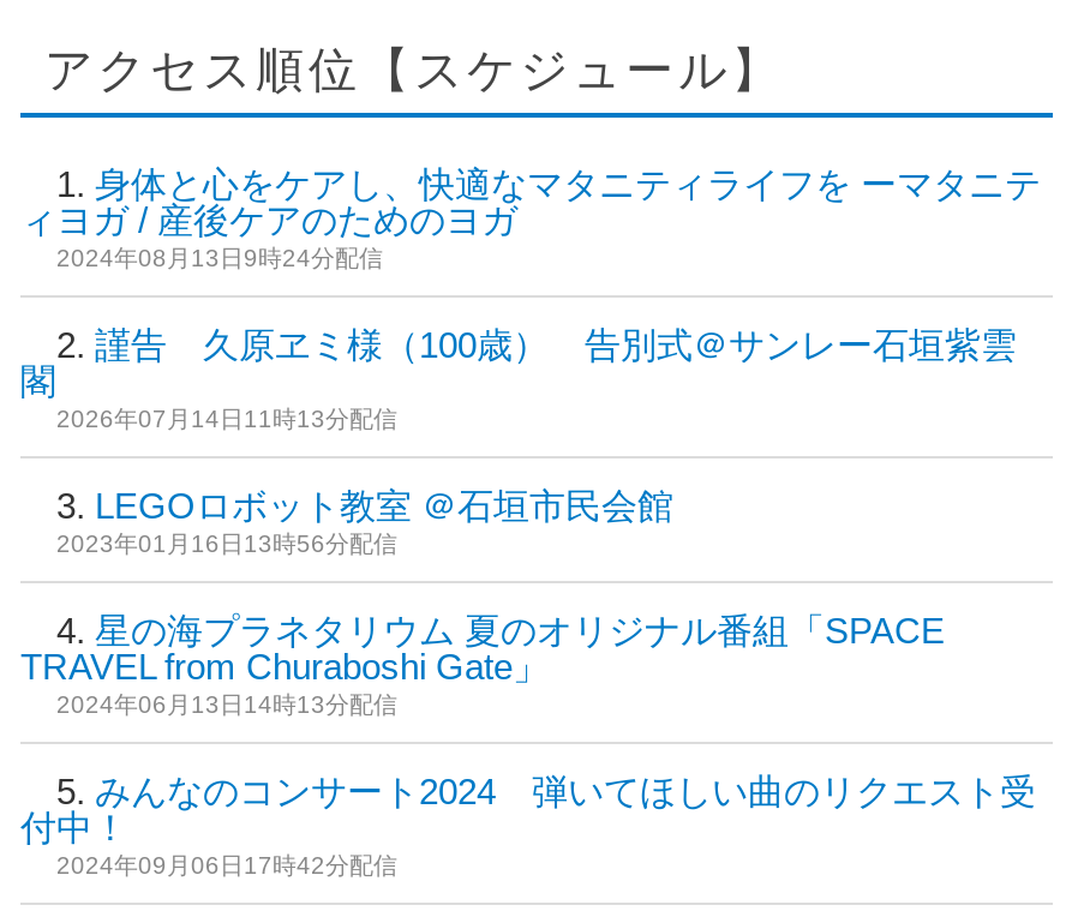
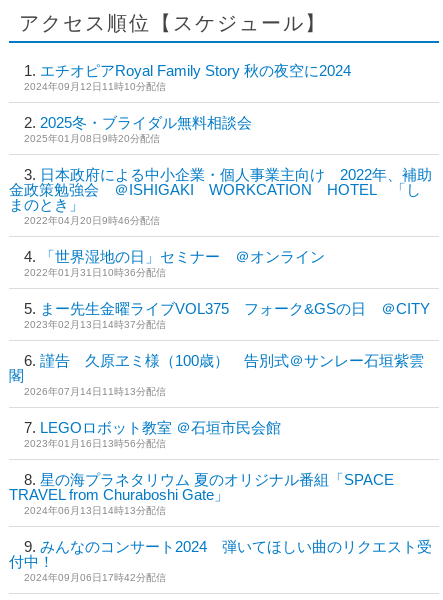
- 身体と心をケアし、快適なマタニティライフを ーマタニテ
- ィヨガ / 産後ケアのためのヨガ
- 2024年08月13日9時24分配信
+ エチオピアRoyal Family Story 秋の夜空に2024
+ 2024年09月12日11時10分配信
+ 2025冬・ブライダル無料相談会
+ 2025年01月08日9時20分配信
+ 日本政府による中小企業・個人事業主向け 2022年、補助
+ 金政策勉強会 ＠ISHIGAKI WORKCATION HOTEL 「し
+ まのとき」
+ 2022年04月20日9時46分配信
+ 「世界湿地の日」セミナー ＠オンライン
+ 2022年01月31日10時36分配信
+ まー先生金曜ライブVOL375 フォーク&GSの日 ＠CITY
+ 2023年02月13日14時37分配信
